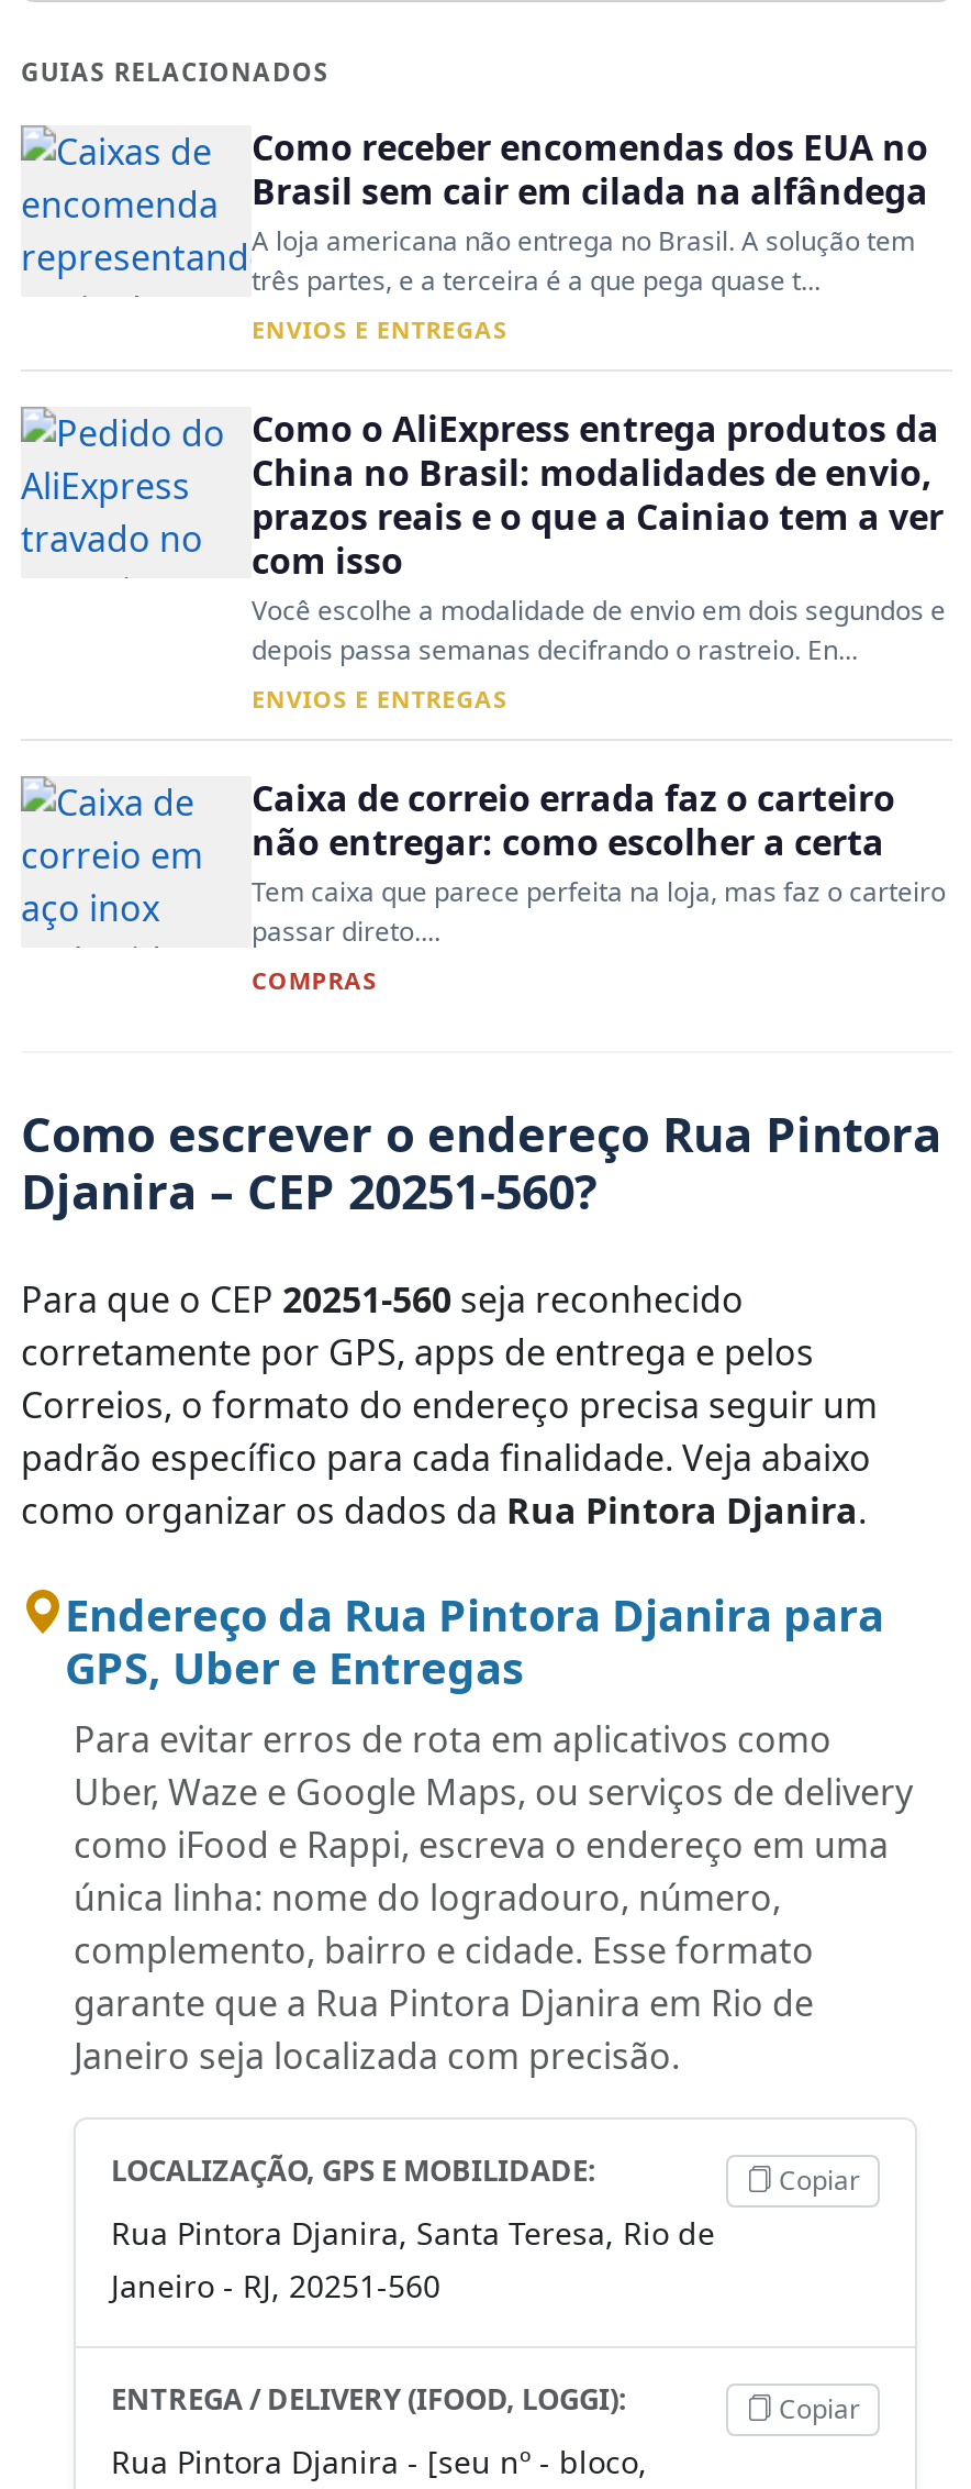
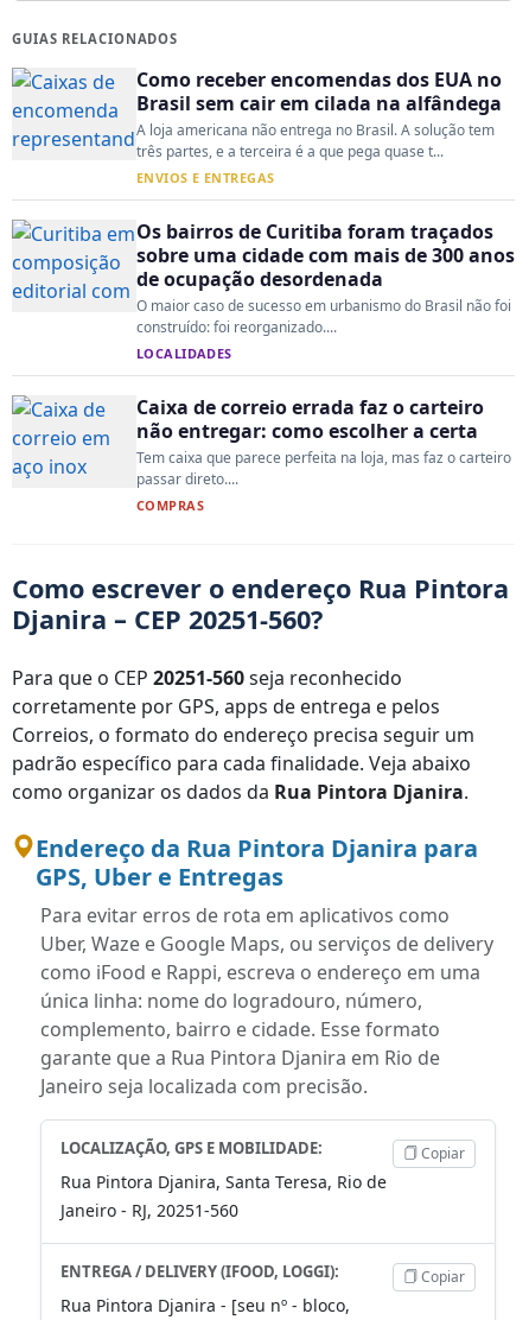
- Como o AliExpress entrega produtos da
- China no Brasil: modalidades de envio,
- prazos reais e o que a Cainiao tem a ver
- com isso
- Você escolhe a modalidade de envio em dois segundos e
- depois passa semanas decifrando o rastreio. En...
- ENVIOS E ENTREGAS
+ Os bairros de Curitiba foram traçados
+ sobre uma cidade com mais de 300 anos
+ de ocupação desordenada
+ O maior caso de sucesso em urbanismo do Brasil não foi
+ construído: foi reorganizado....
+ LOCALIDADES
